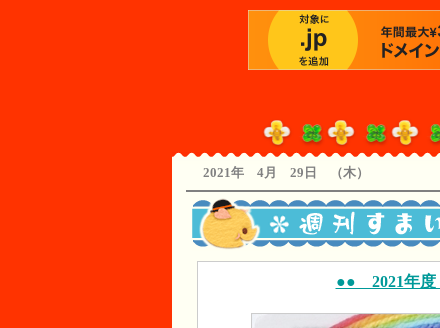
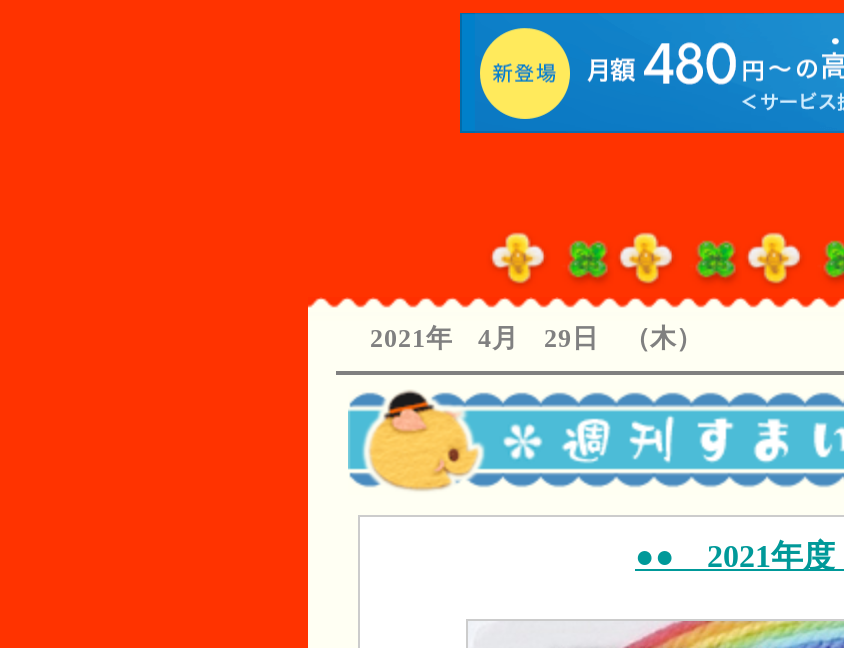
- [image]
+ [image]
